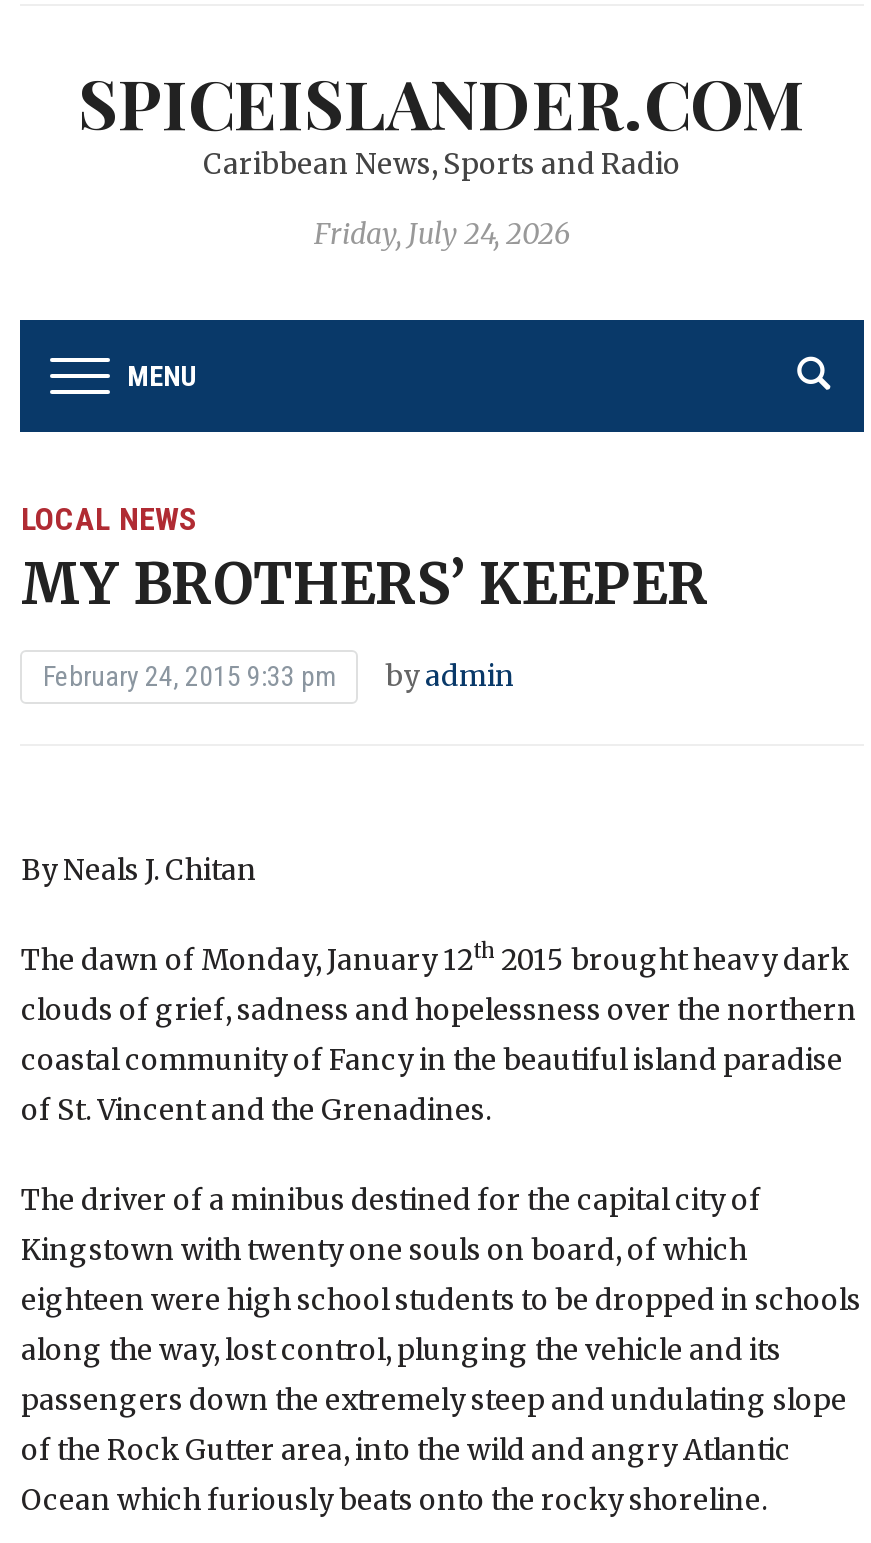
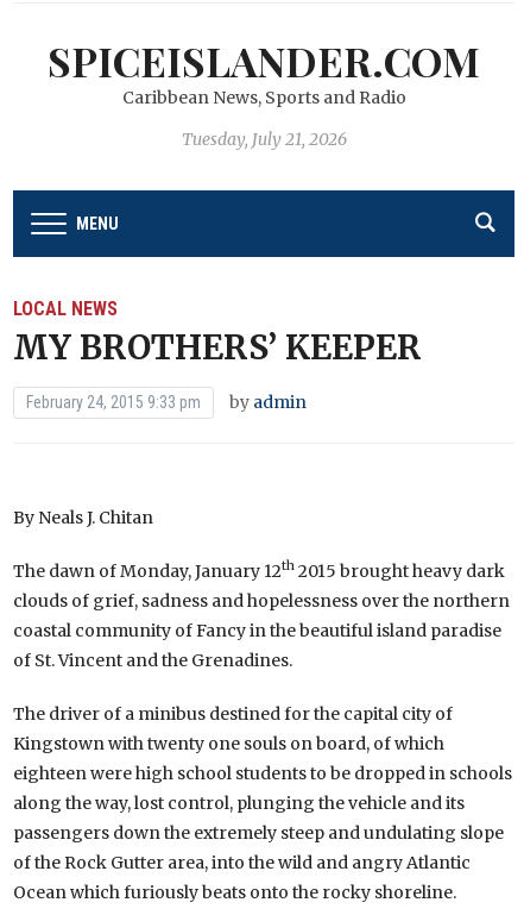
- Friday, July 24, 2026
+ Tuesday, July 21, 2026
